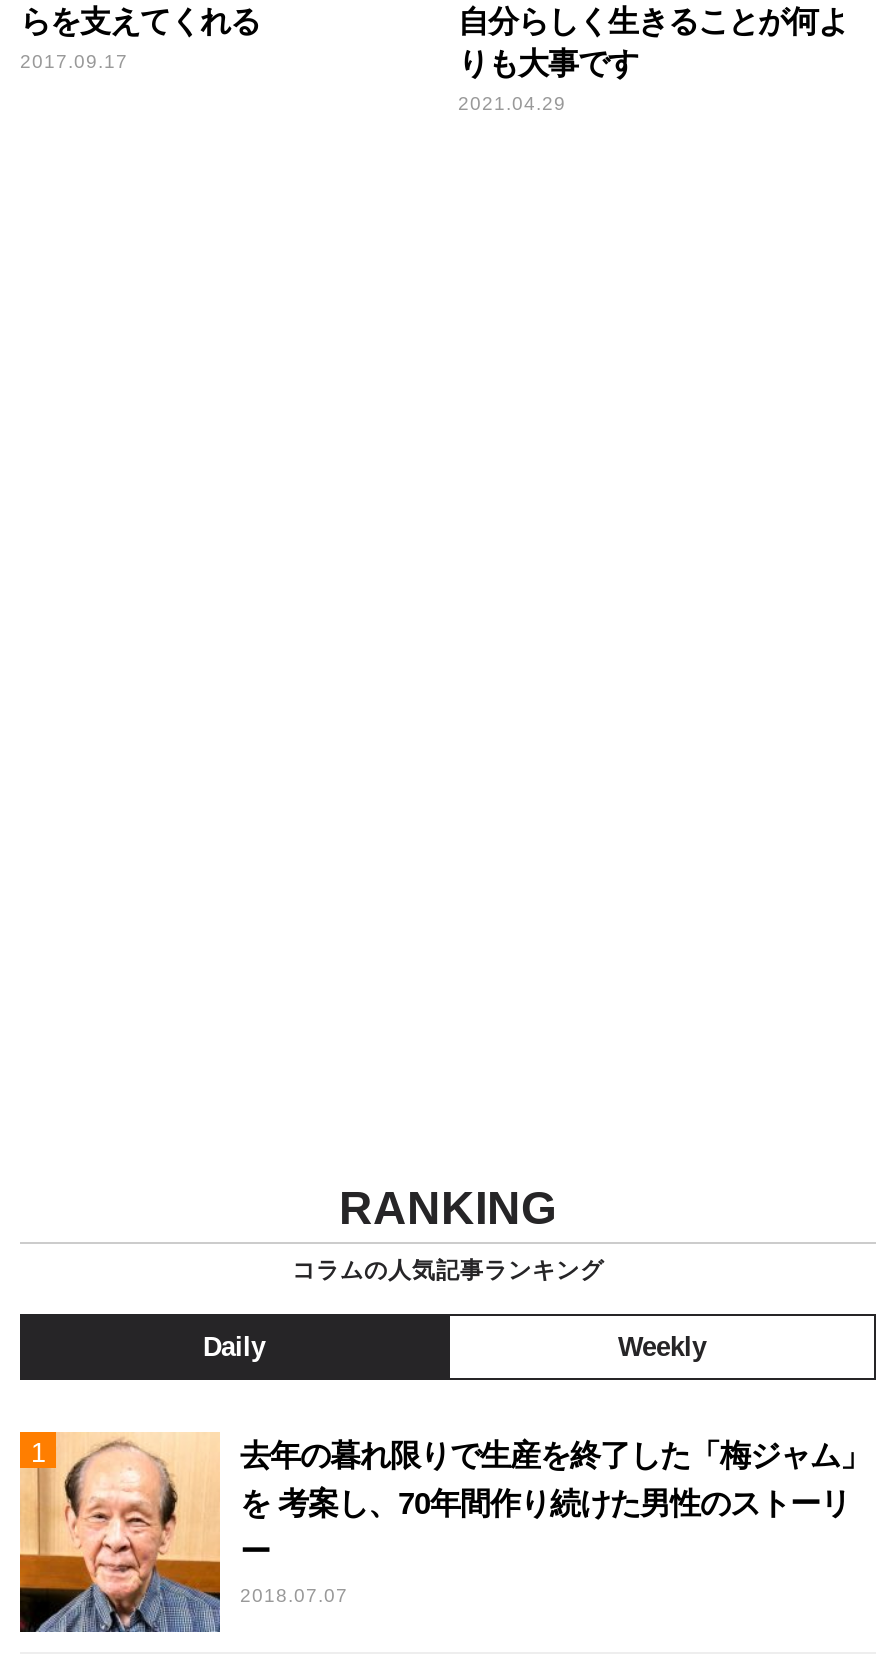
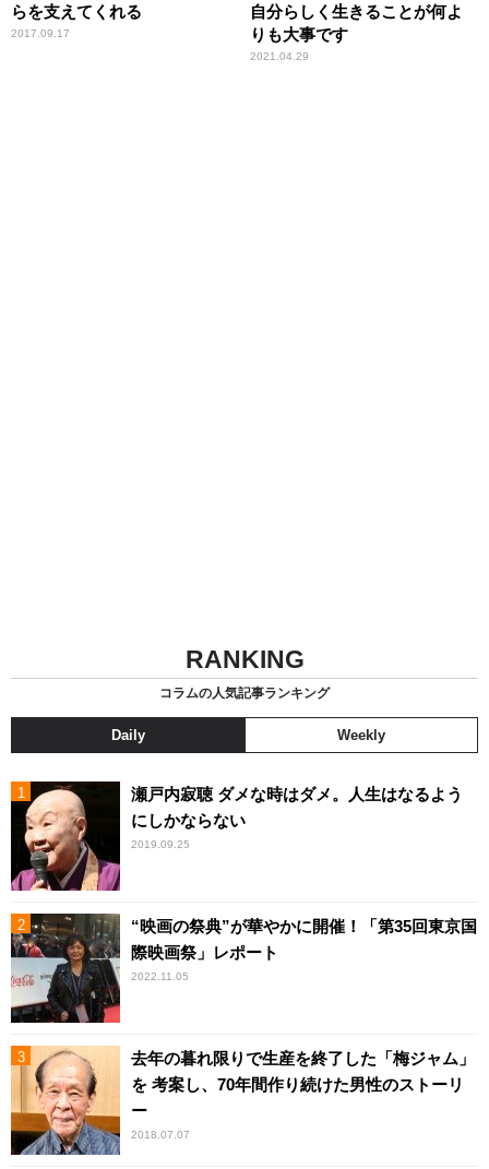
+ [image]
+ 瀬戸内寂聴 ダメな時はダメ。人生はなるよう
+ にしかならない
+ 2019.09.25

+ [image]
+ “映画の祭典”が華やかに開催！「第35回東京国
+ 際映画祭」レポート
+ 2022.11.05
